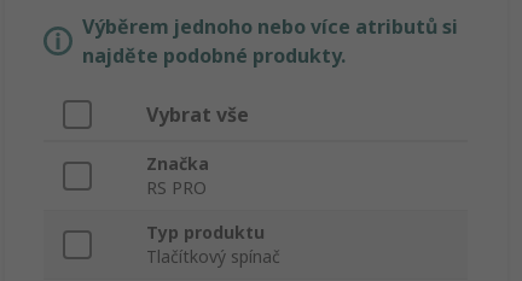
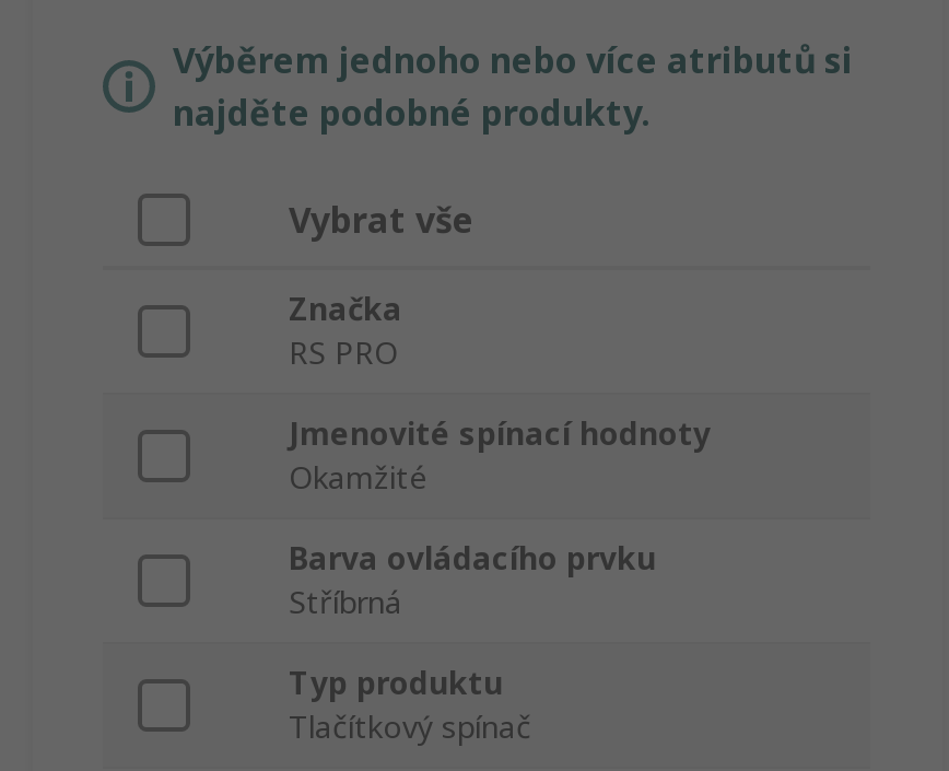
+ Jmenovité spínací hodnoty
+ Okamžité
+ Barva ovládacího prvku
+ Stříbrná
